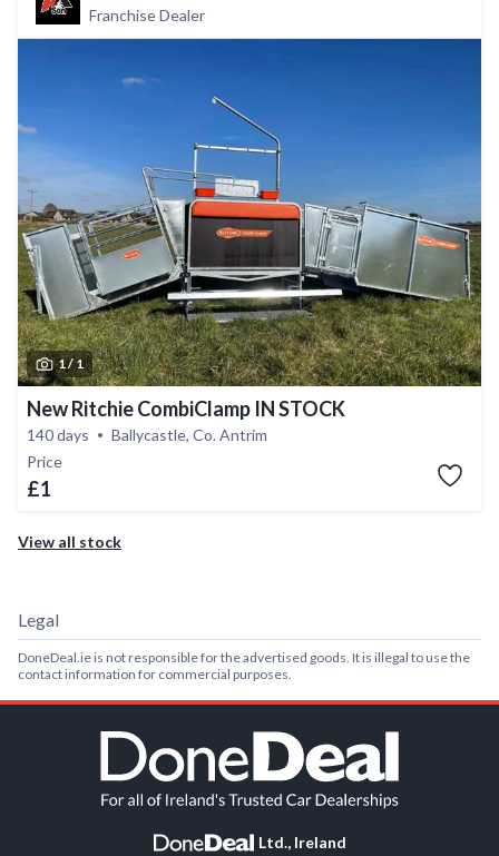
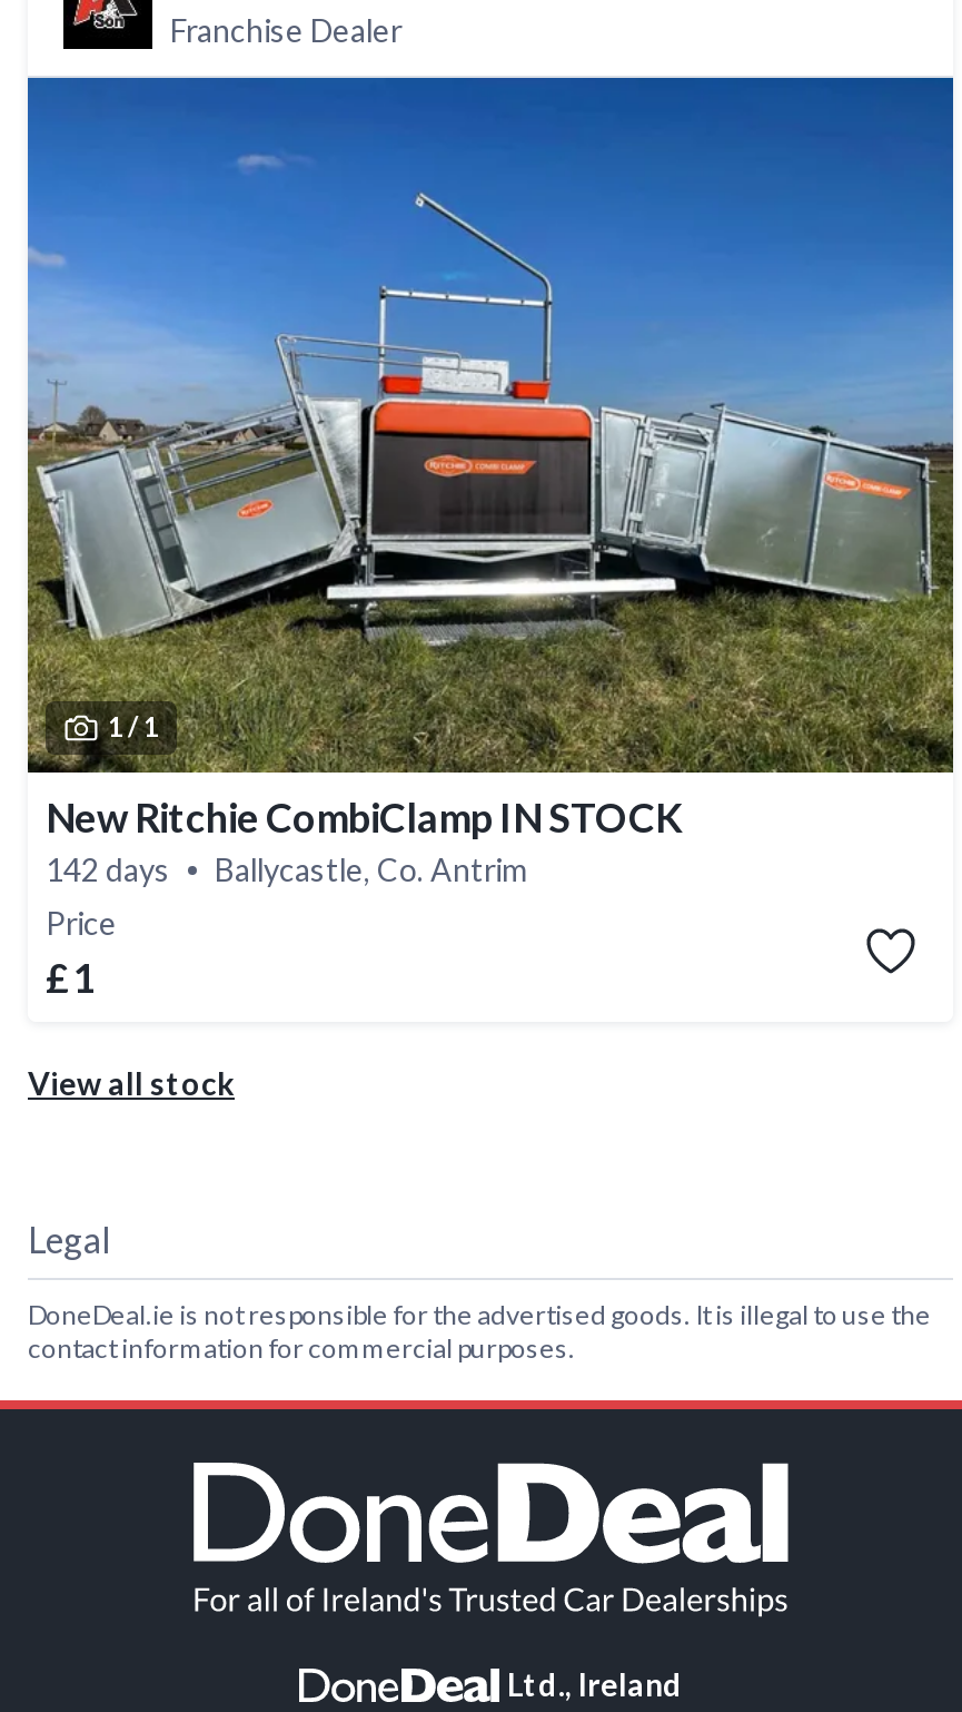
- 140 days Ballycastle, Co. Antrim
+ 142 days Ballycastle, Co. Antrim
